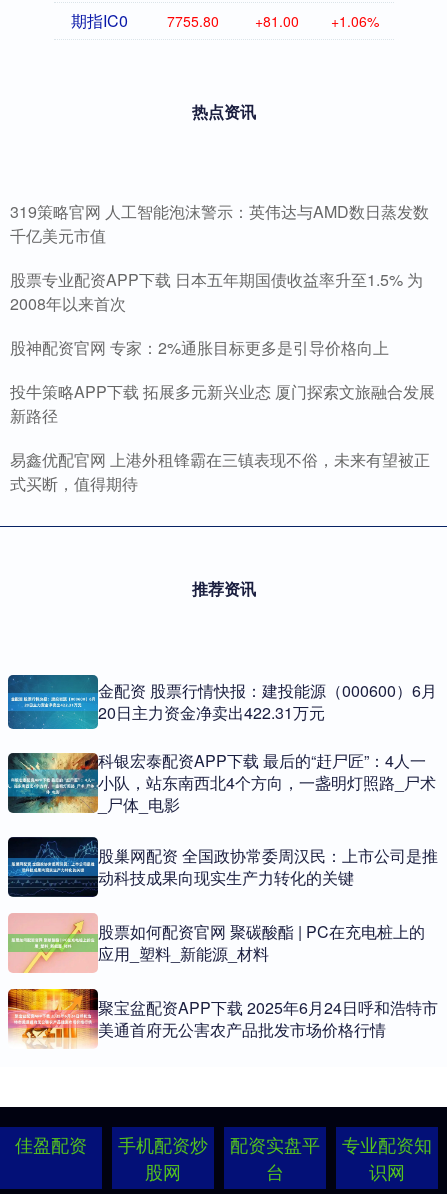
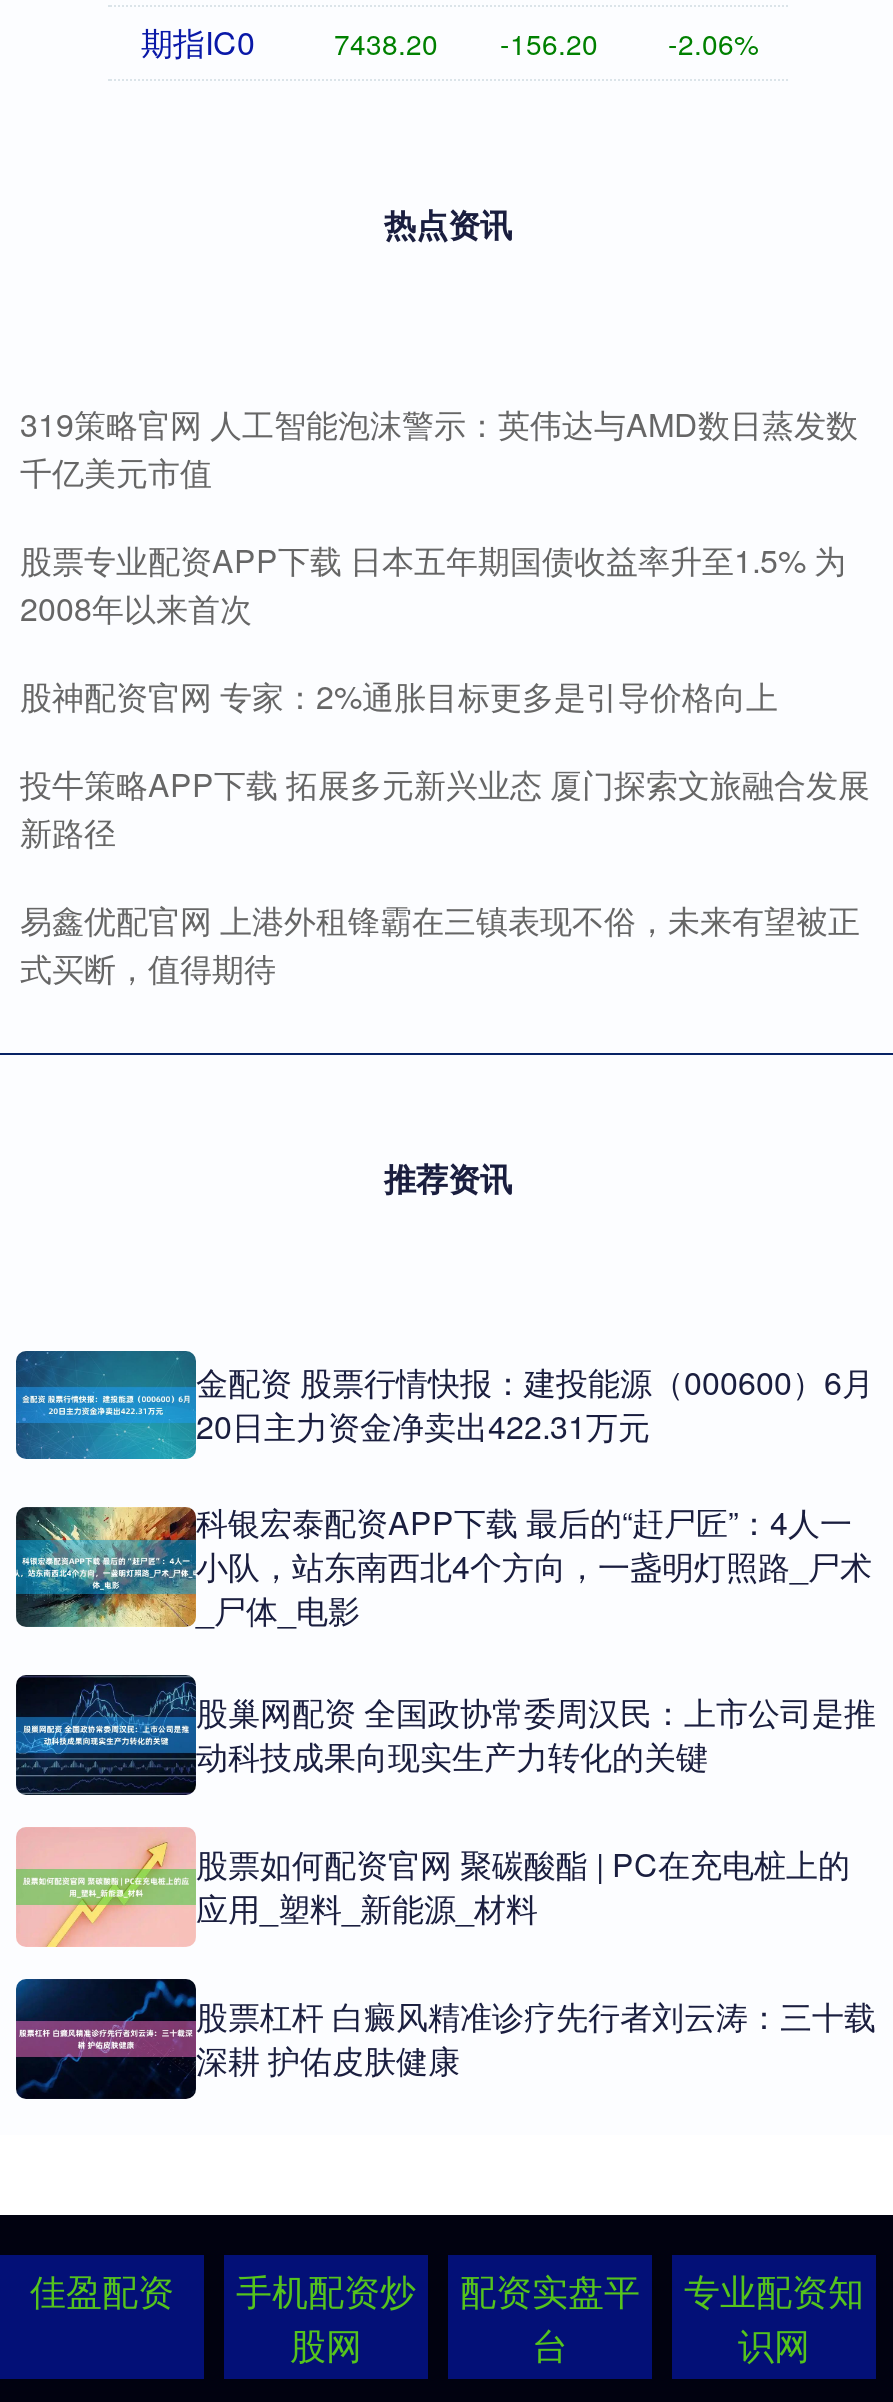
- 7755.80
+ 7438.20

- +81.00
+ -156.20

- +1.06%
+ -2.06%

- [image]
- 聚宝盆配资APP下载 2025年6月24日呼和浩特市
- 美通首府无公害农产品批发市场价格行情
+ [image]
+ 股票杠杆 白癜风精准诊疗先行者刘云涛：三十载
+ 深耕 护佑皮肤健康
